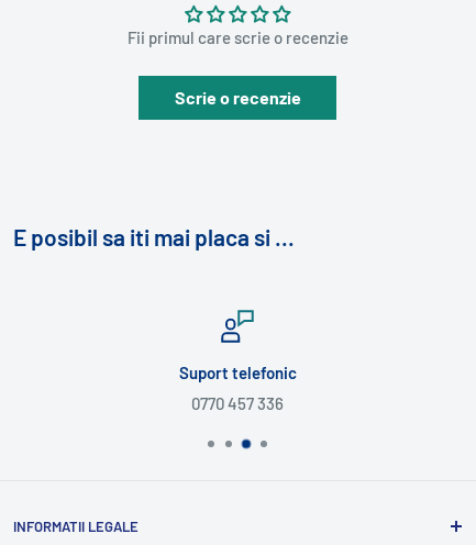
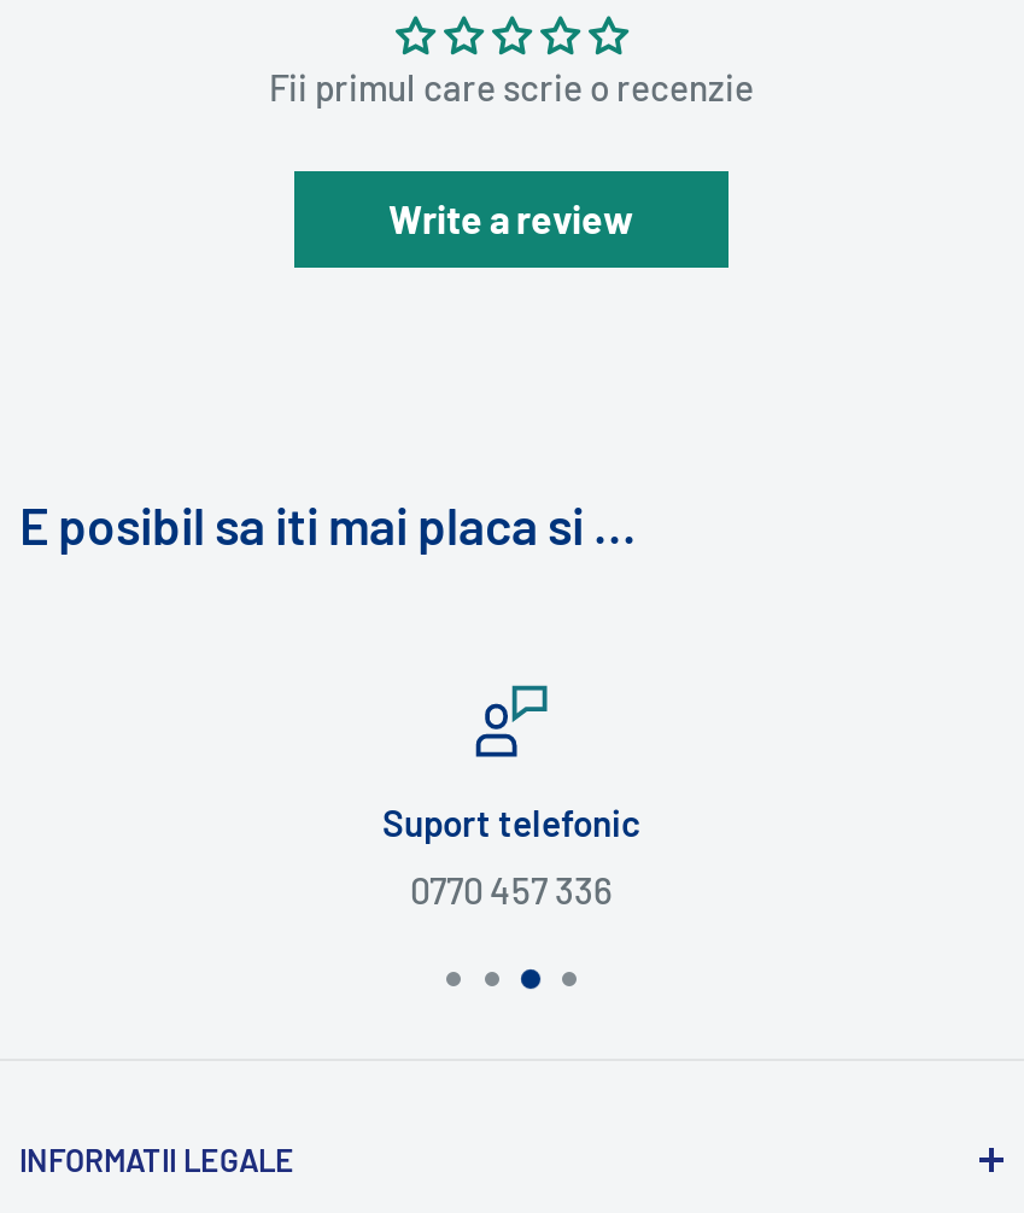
- Scrie o recenzie
+ Write a review
